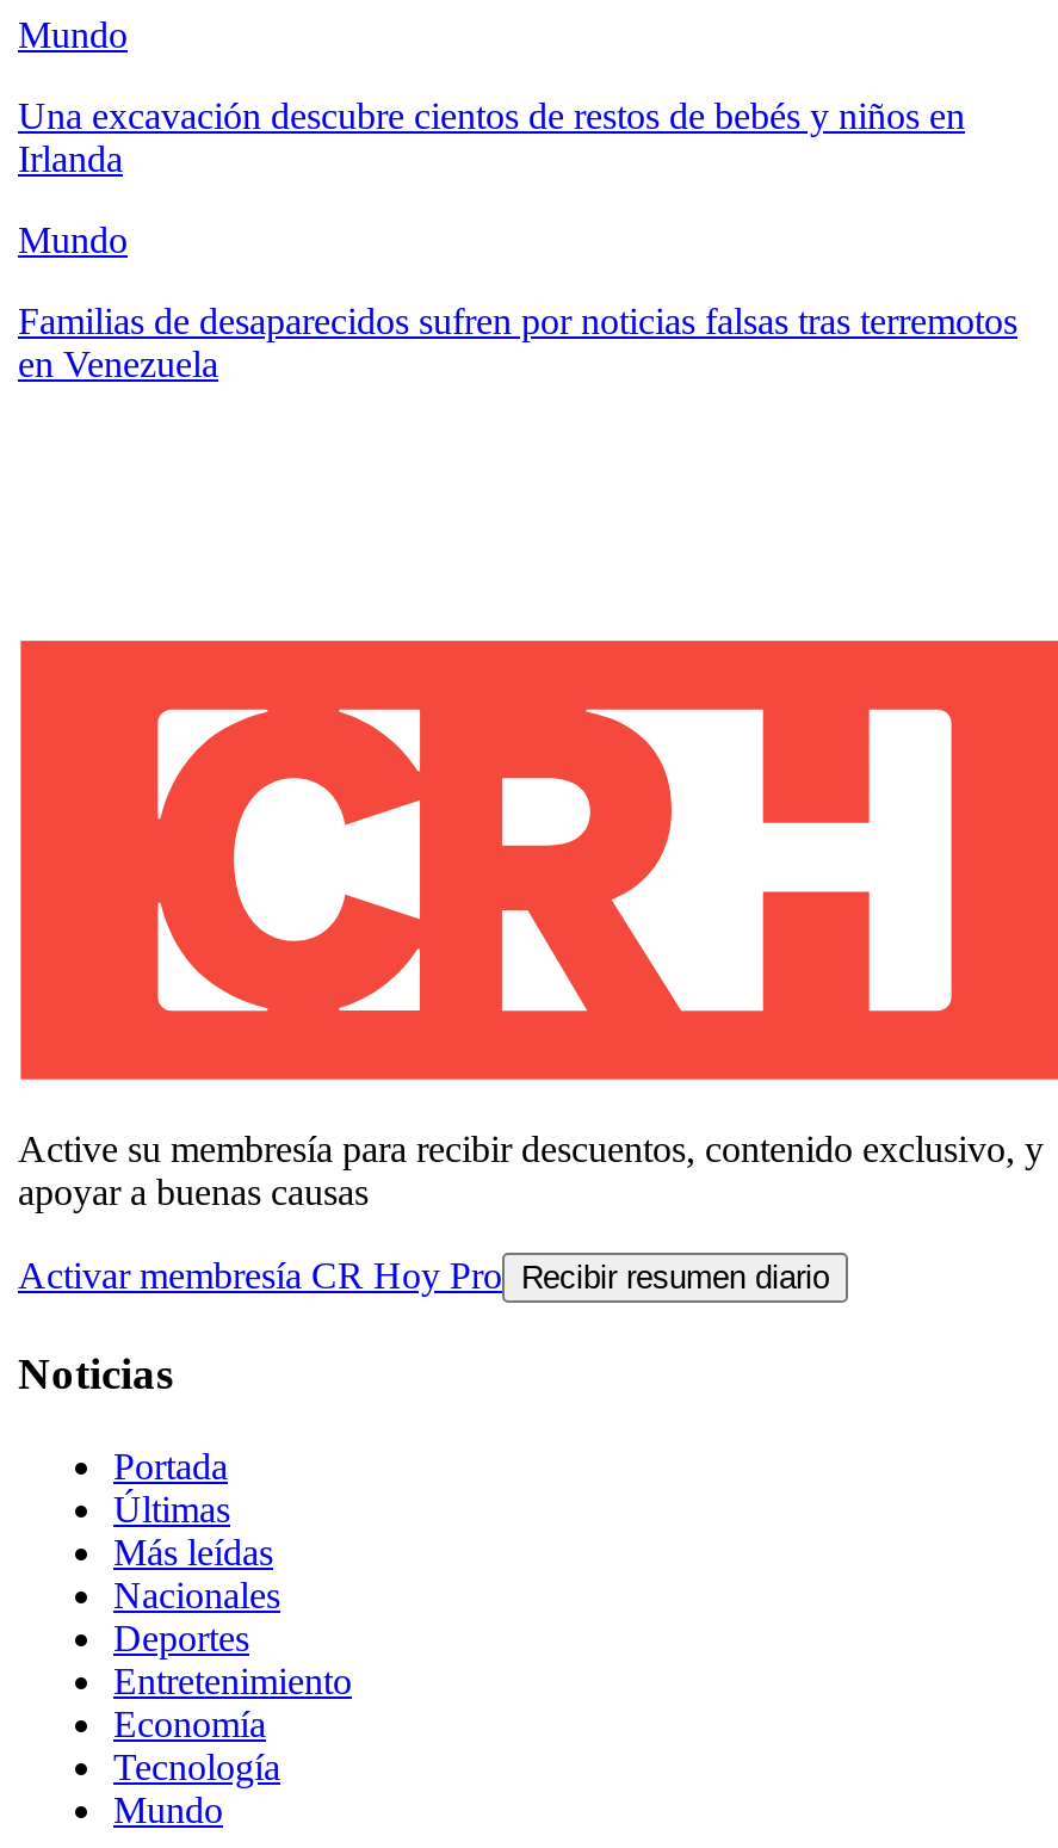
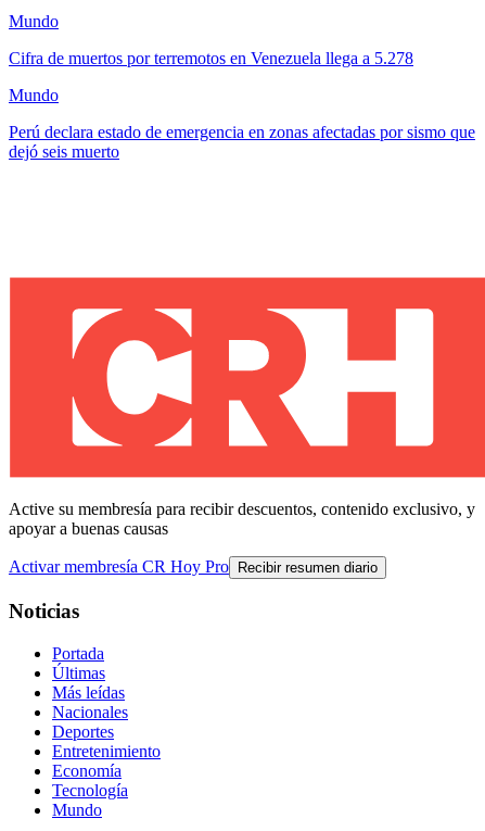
- Una excavación descubre cientos de restos de bebés y niños en
- Irlanda
+ Cifra de muertos por terremotos en Venezuela llega a 5.278

- Familias de desaparecidos sufren por noticias falsas tras terremotos
- en Venezuela
+ Perú declara estado de emergencia en zonas afectadas por sismo que
+ dejó seis muerto
